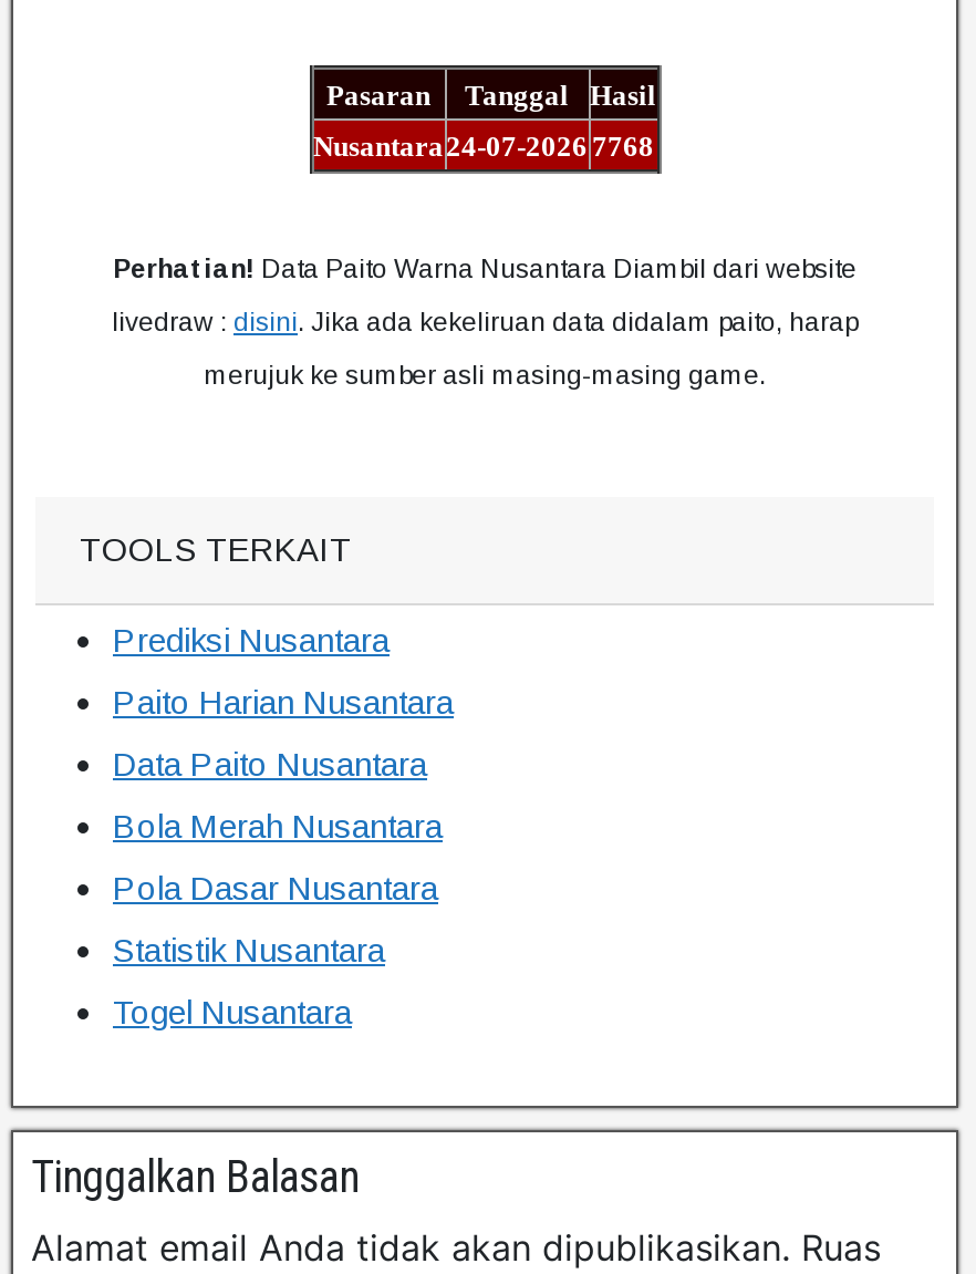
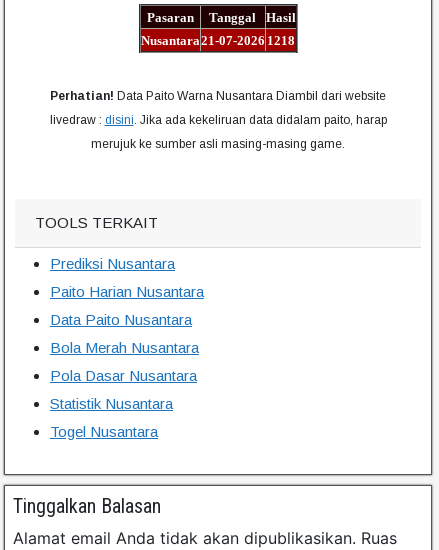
- Nusantara24-07-2026 7768
+ Nusantara21-07-2026 1218
